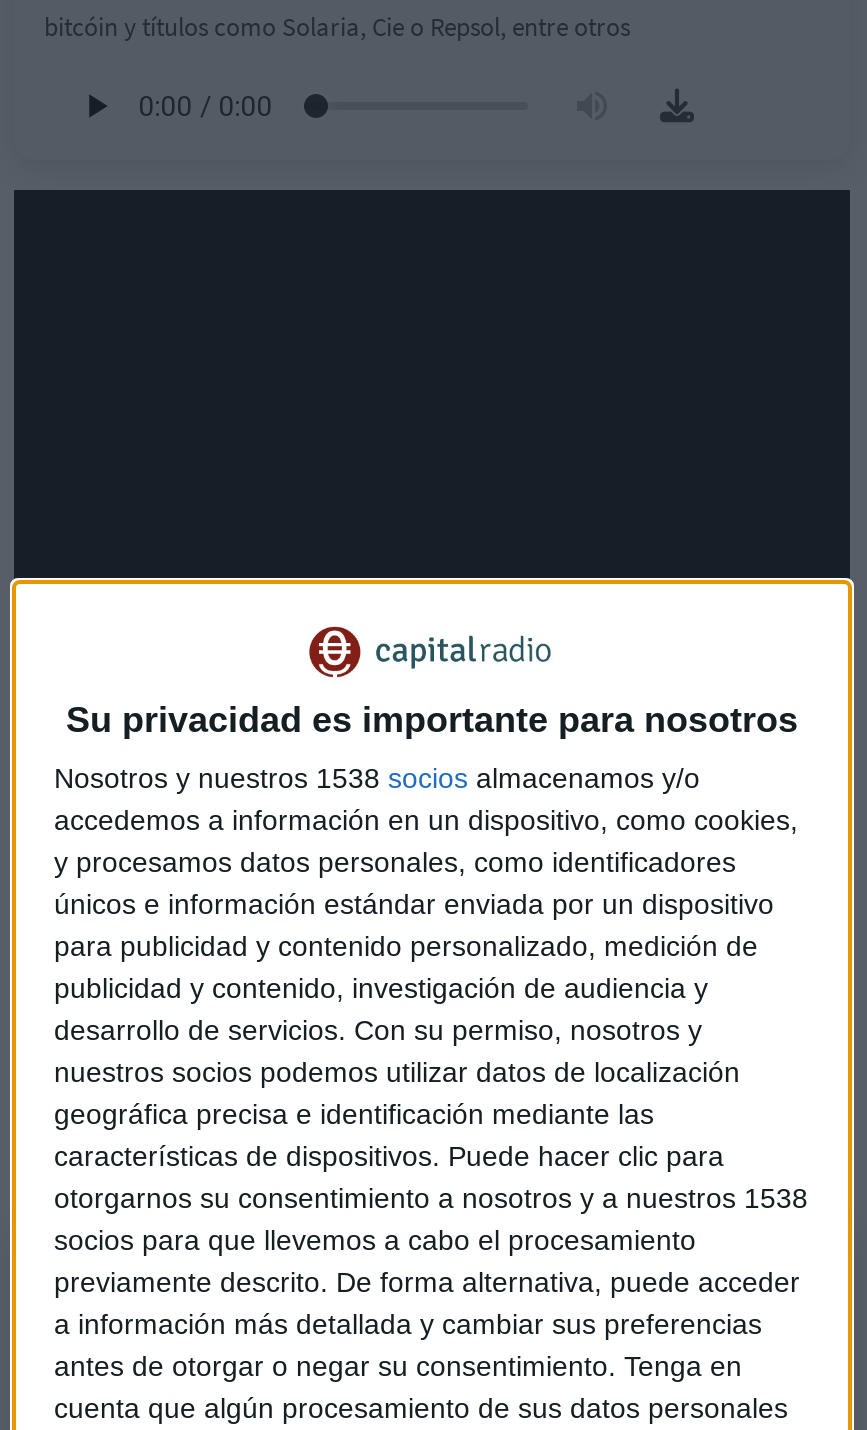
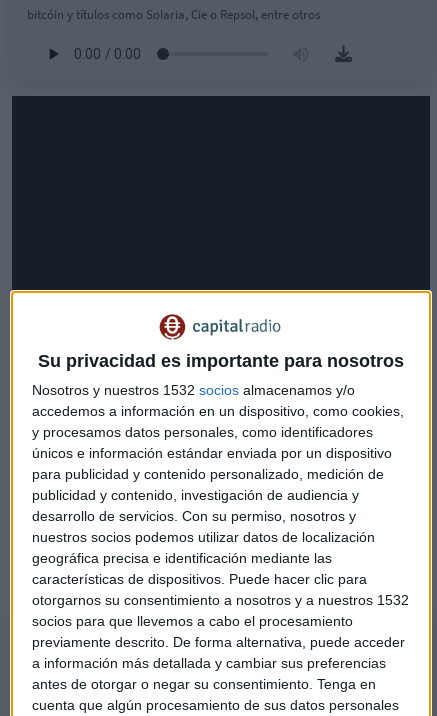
- Nosotros y nuestros 1538 socios almacenamos y/o
+ Nosotros y nuestros 1532 socios almacenamos y/o

- otorgarnos su consentimiento a nosotros y a nuestros 1538
+ otorgarnos su consentimiento a nosotros y a nuestros 1532
